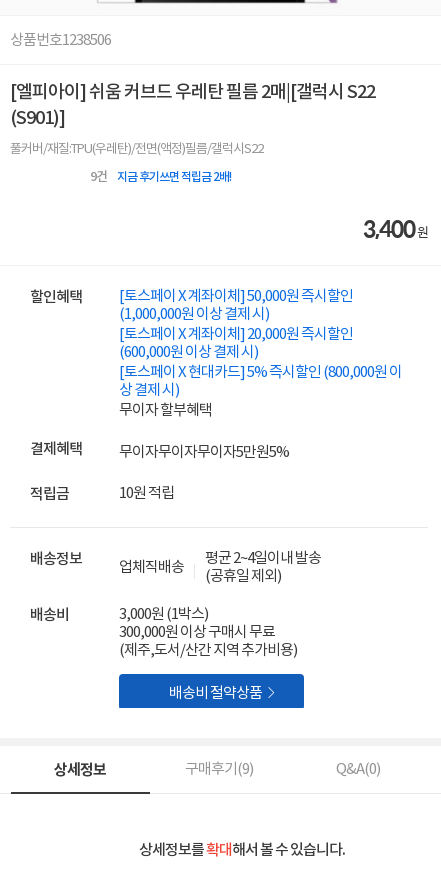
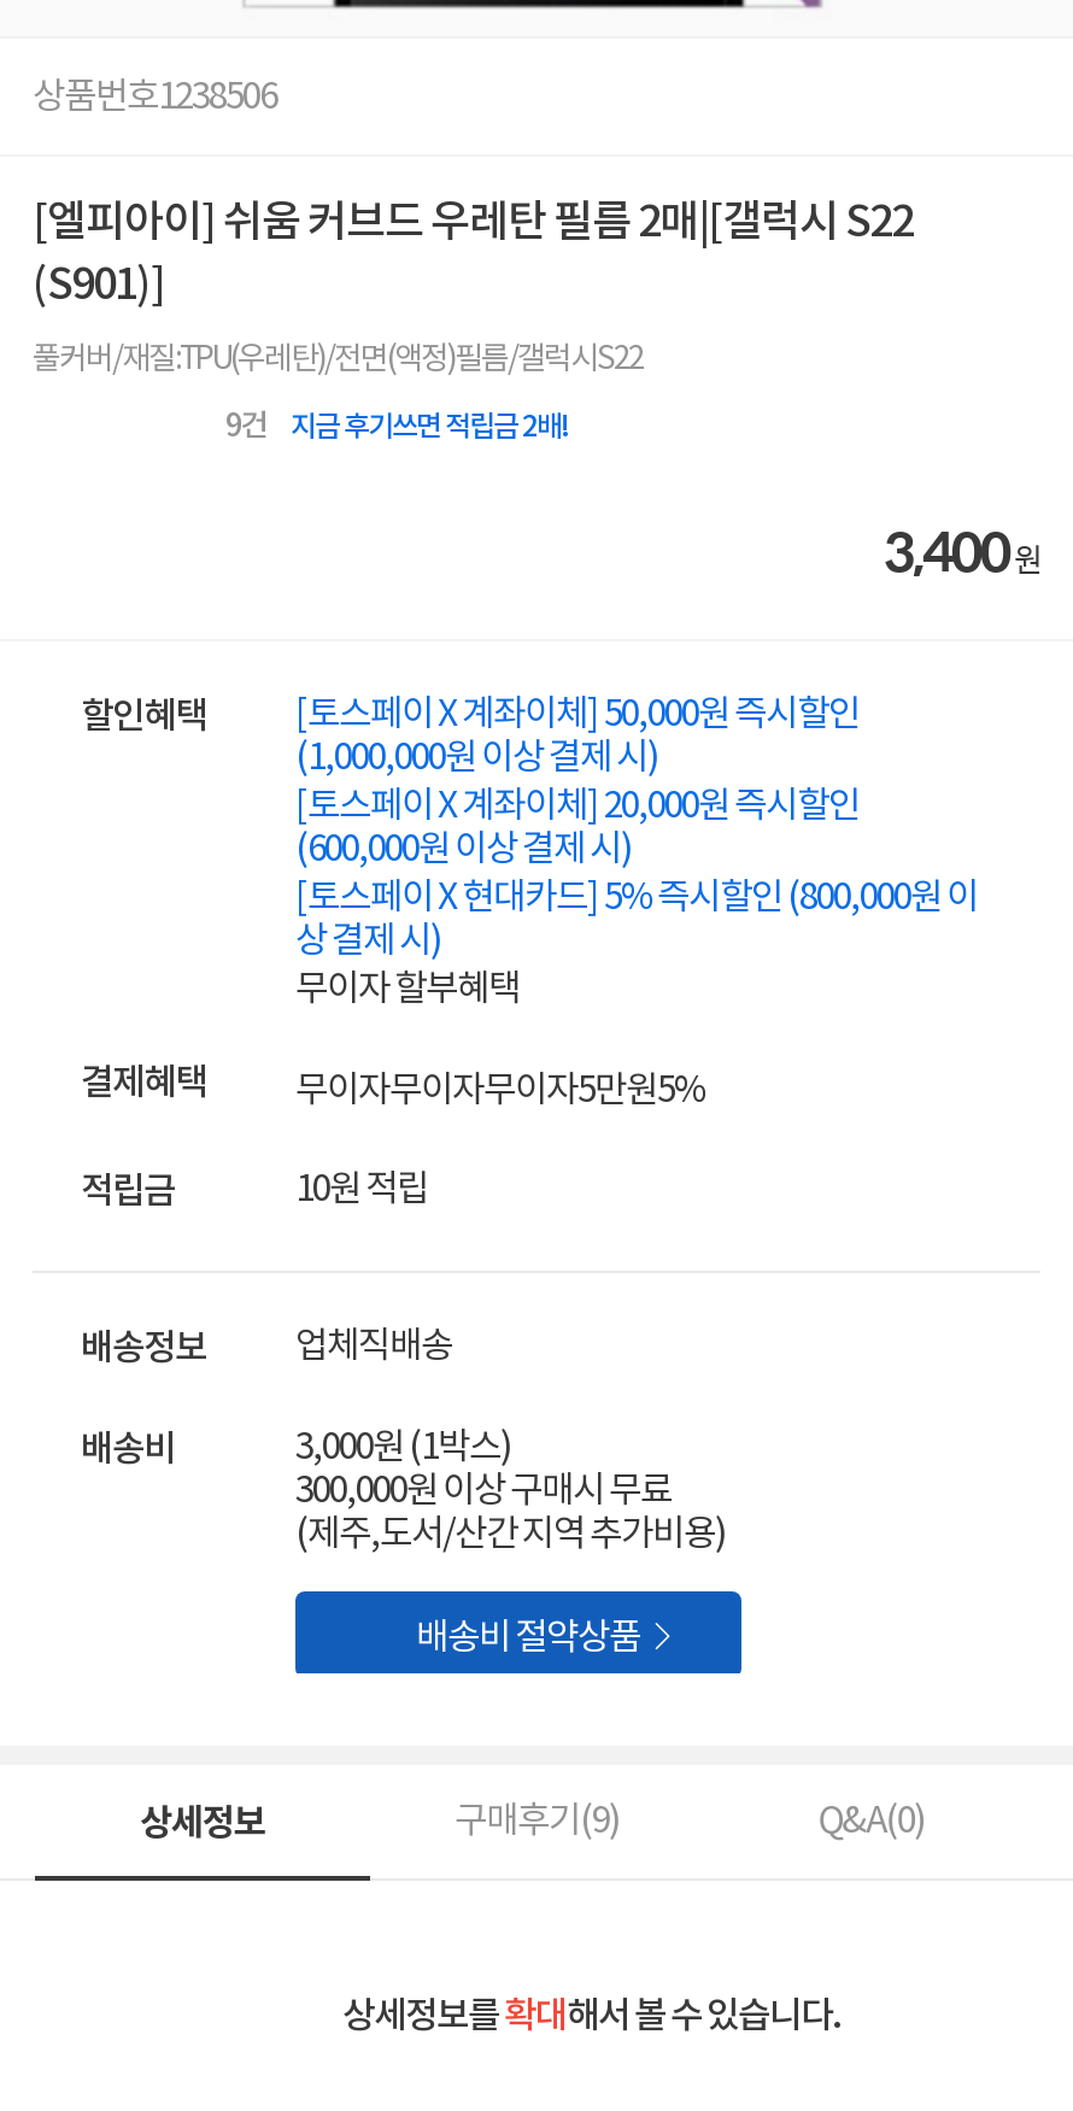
- 평균 2~4일이내 발송
- (공휴일 제외)
